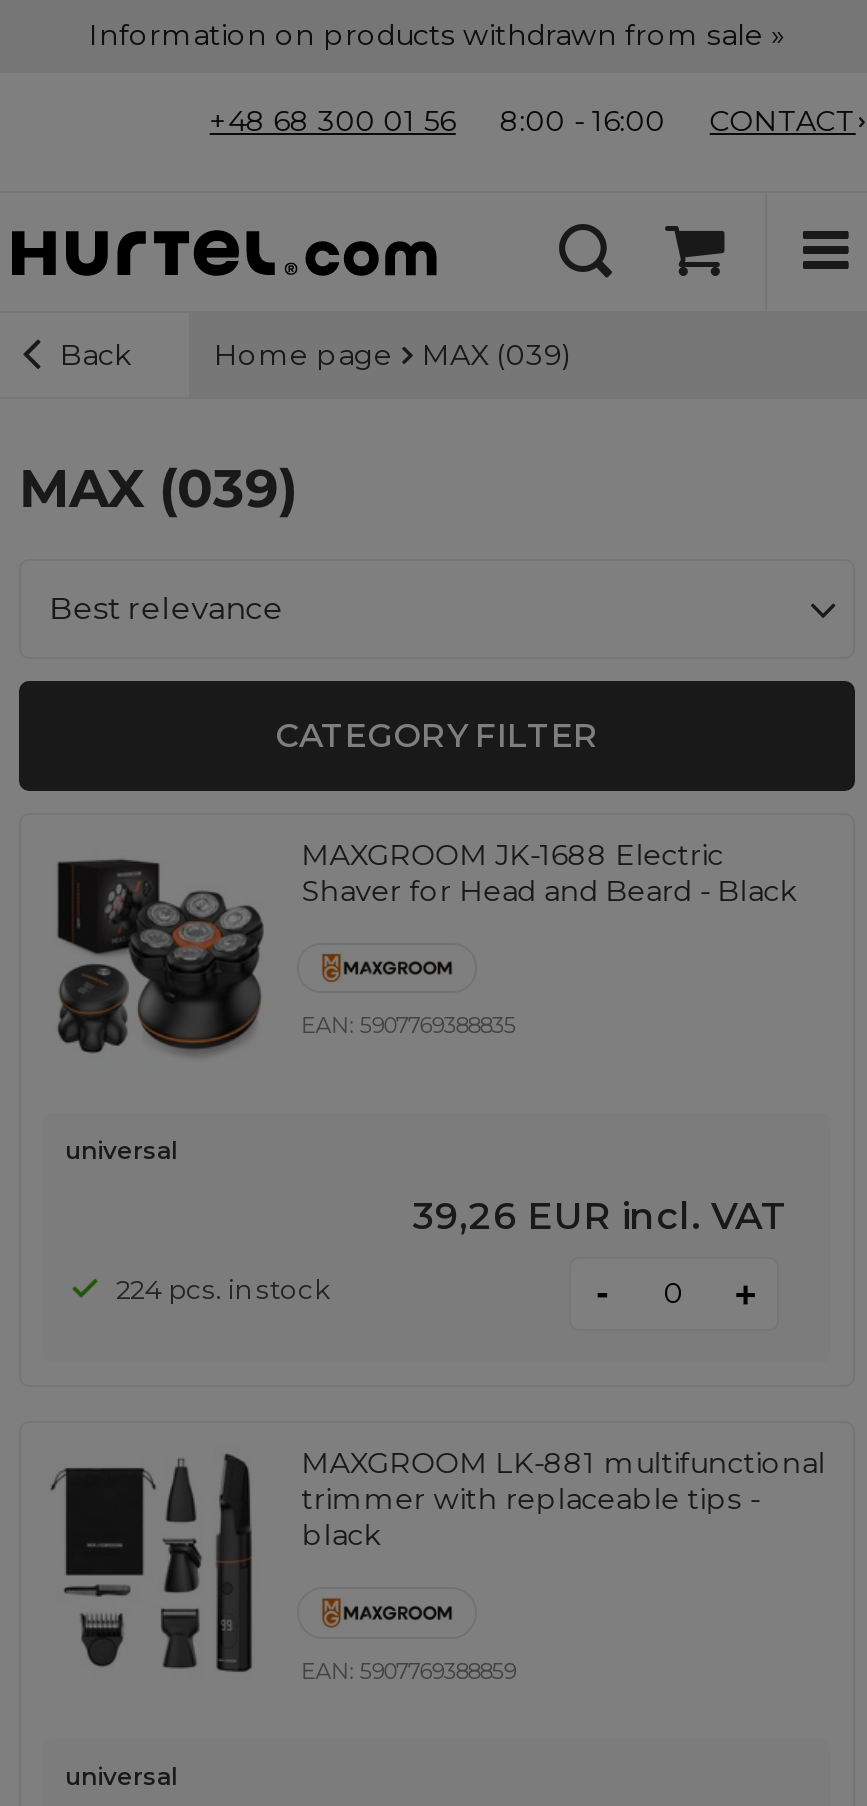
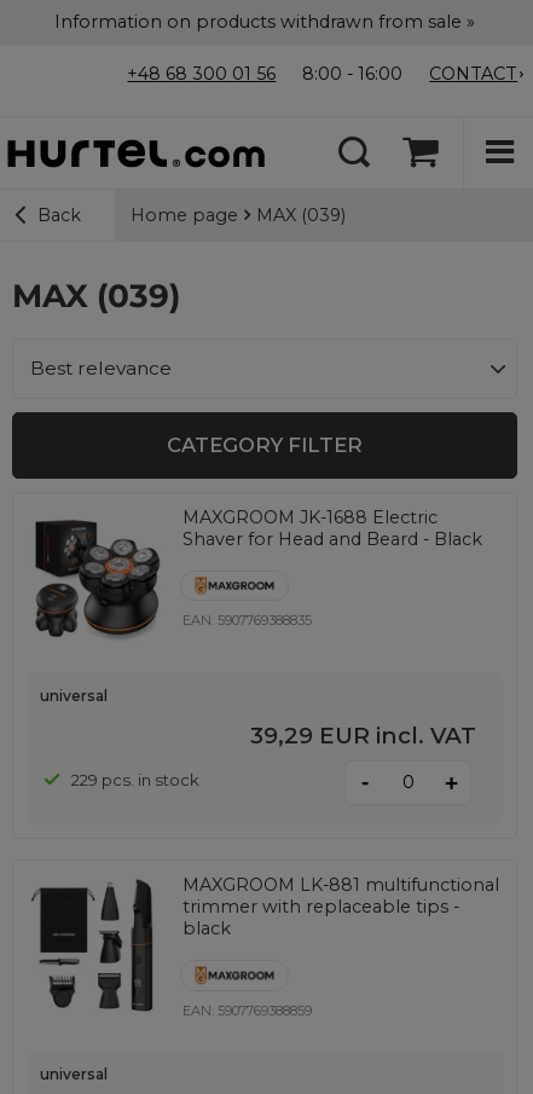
- 39,26 EUR incl. VAT
+ 39,29 EUR incl. VAT

- 224 pcs. in stock
+ 229 pcs. in stock
